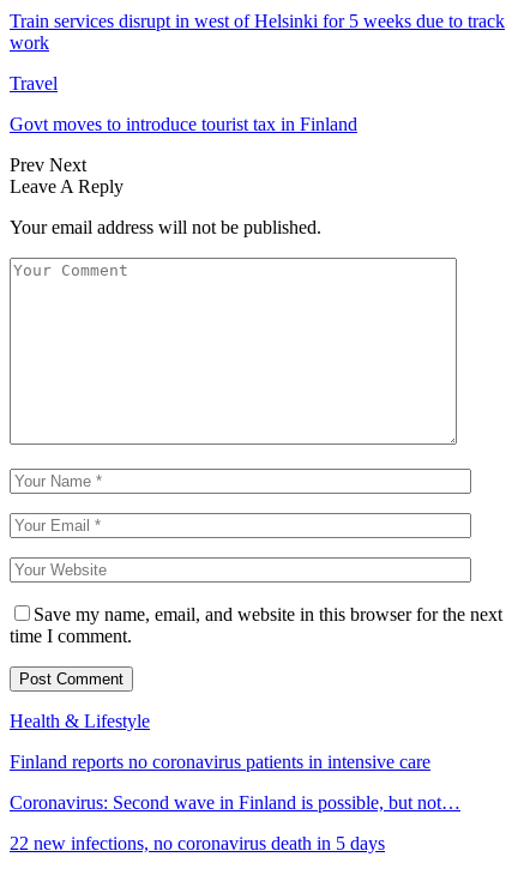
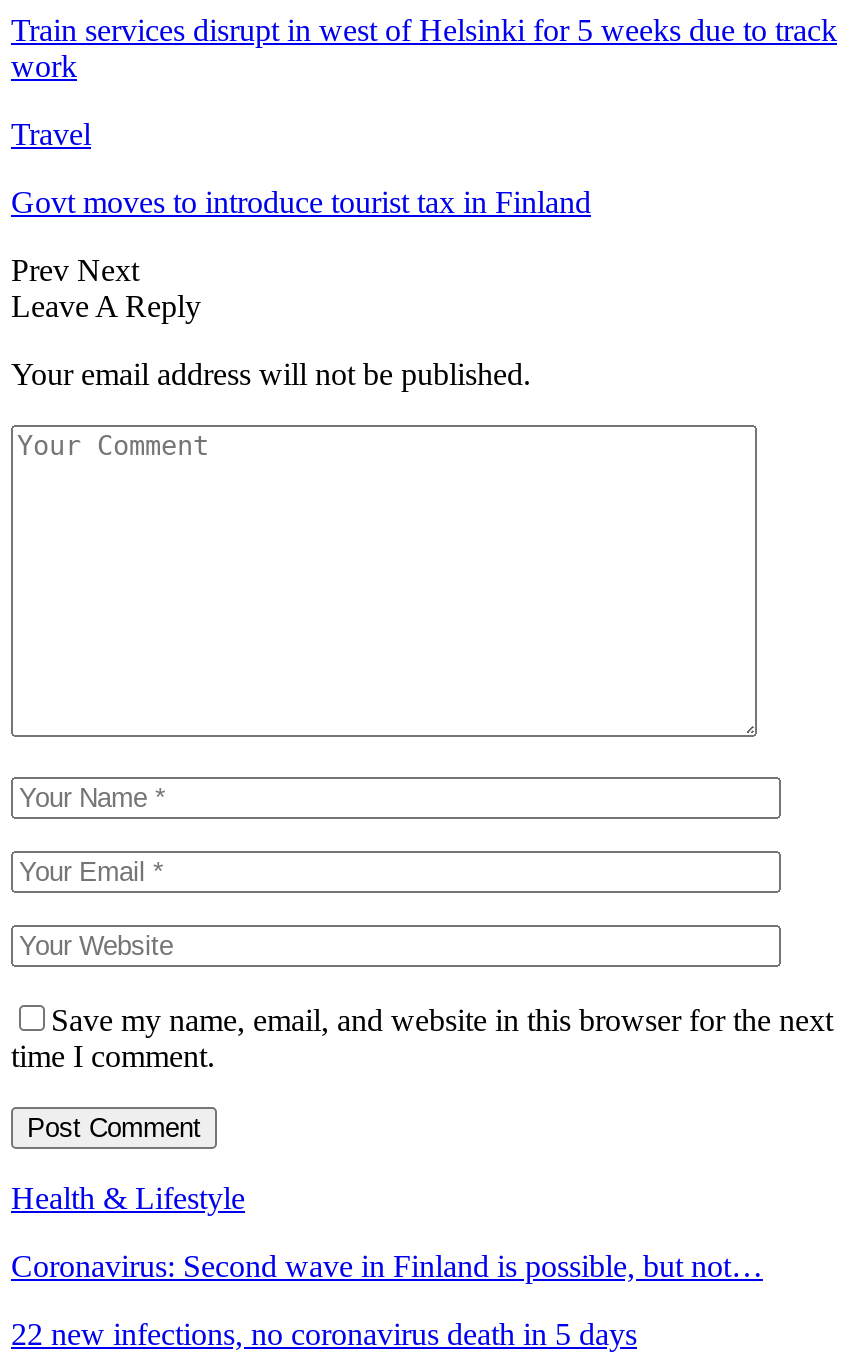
- Finland reports no coronavirus patients in intensive care
